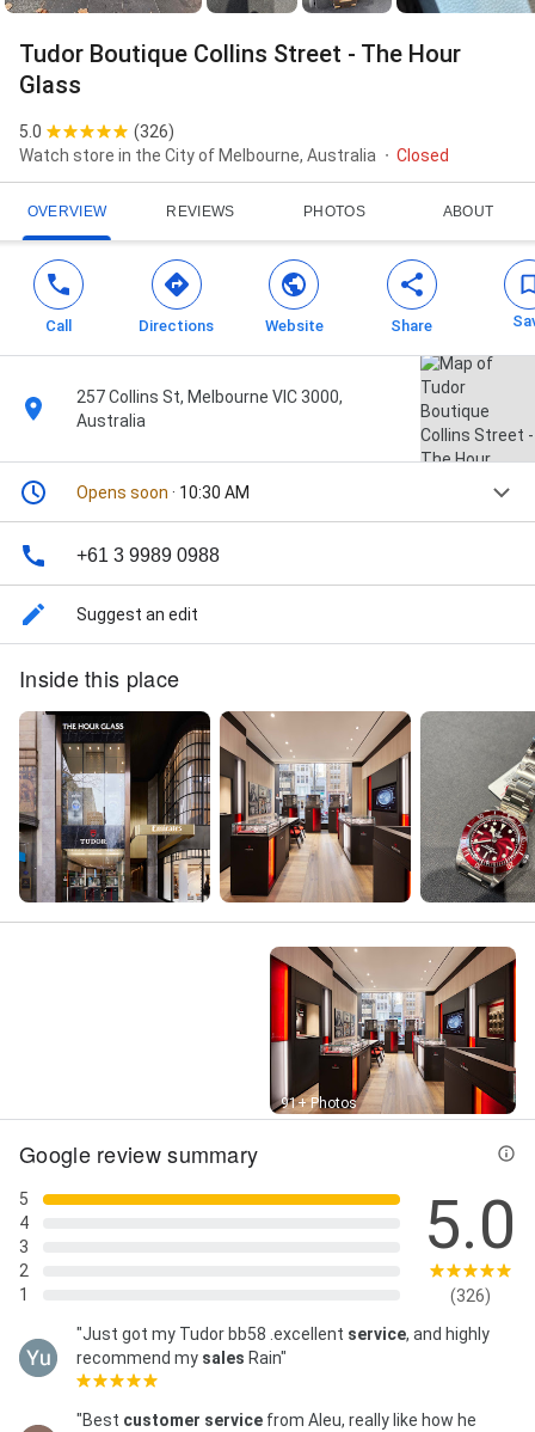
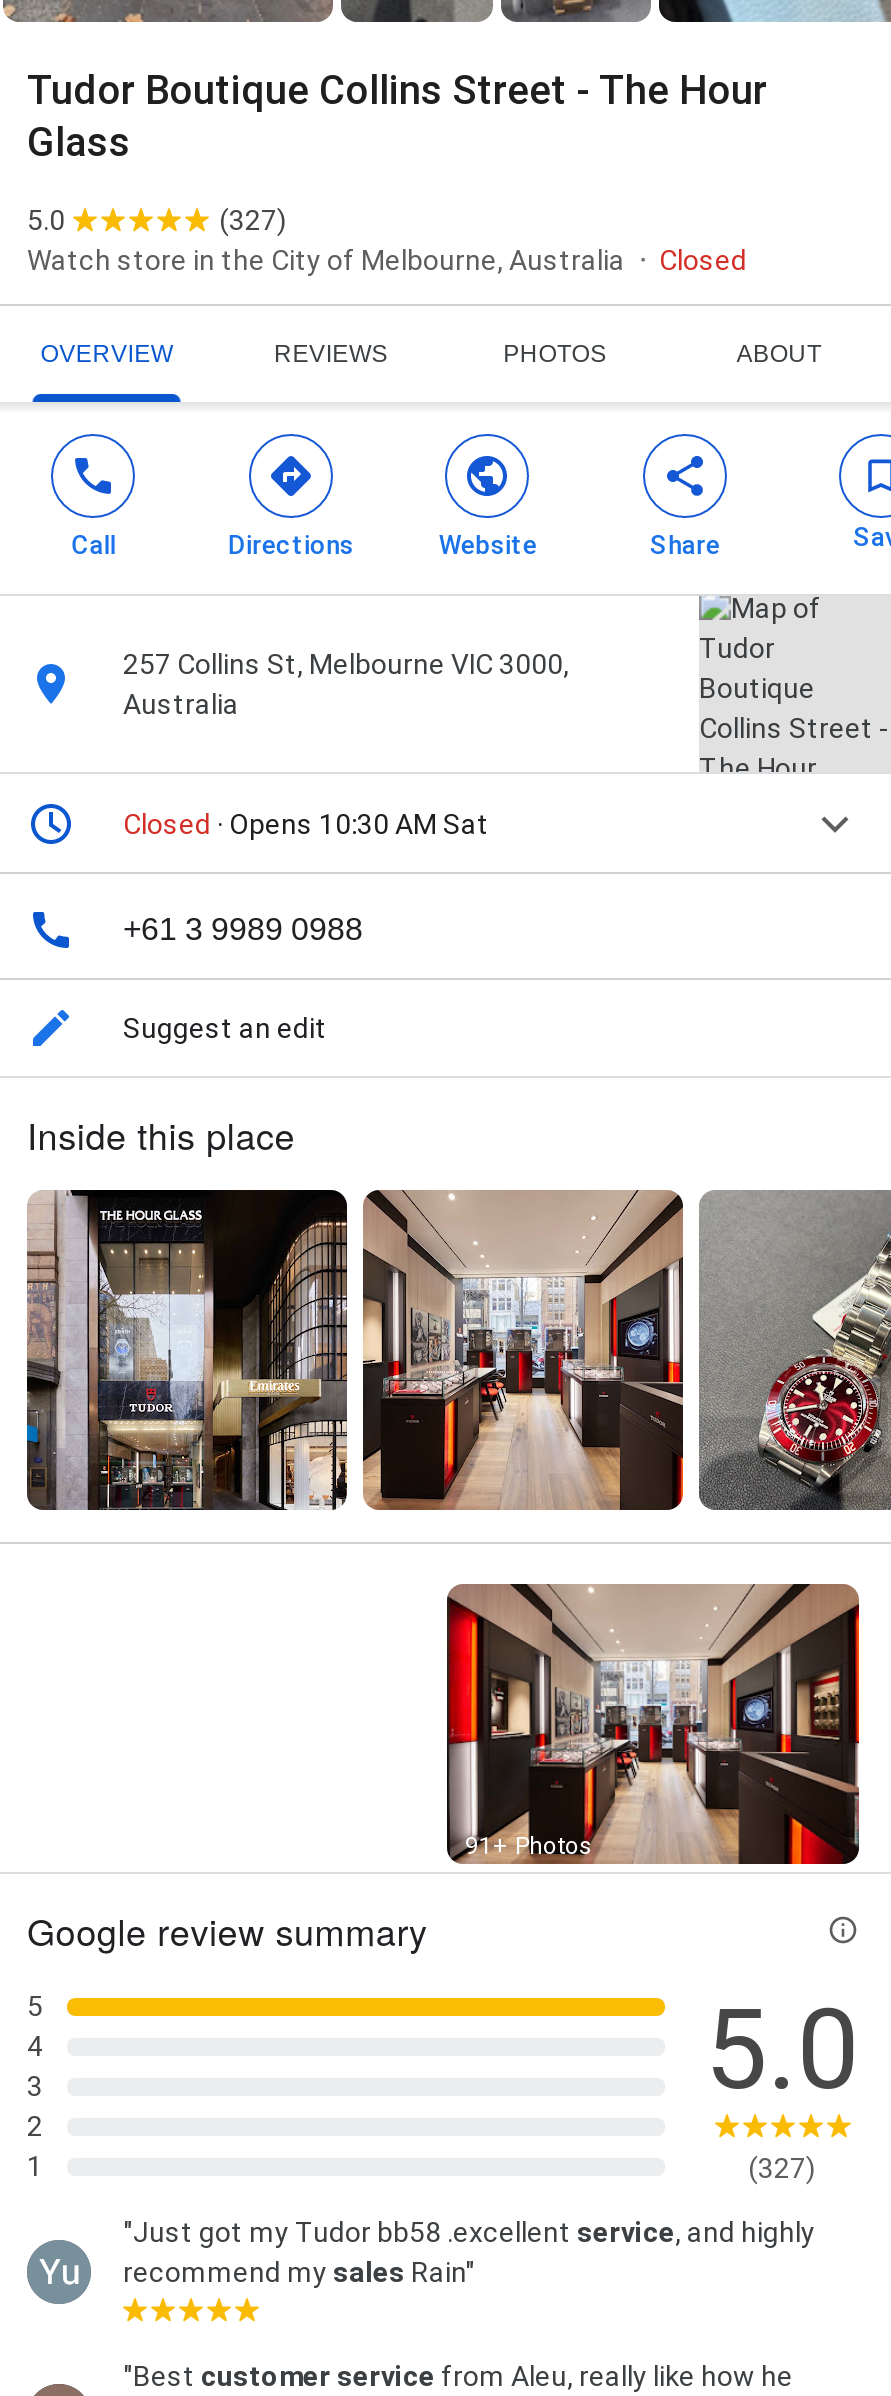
- (326)
+ (327)

- Opens soon · 10:30 AM
+ Closed · Opens 10:30 AM Sat

- (326)
+ (327)
